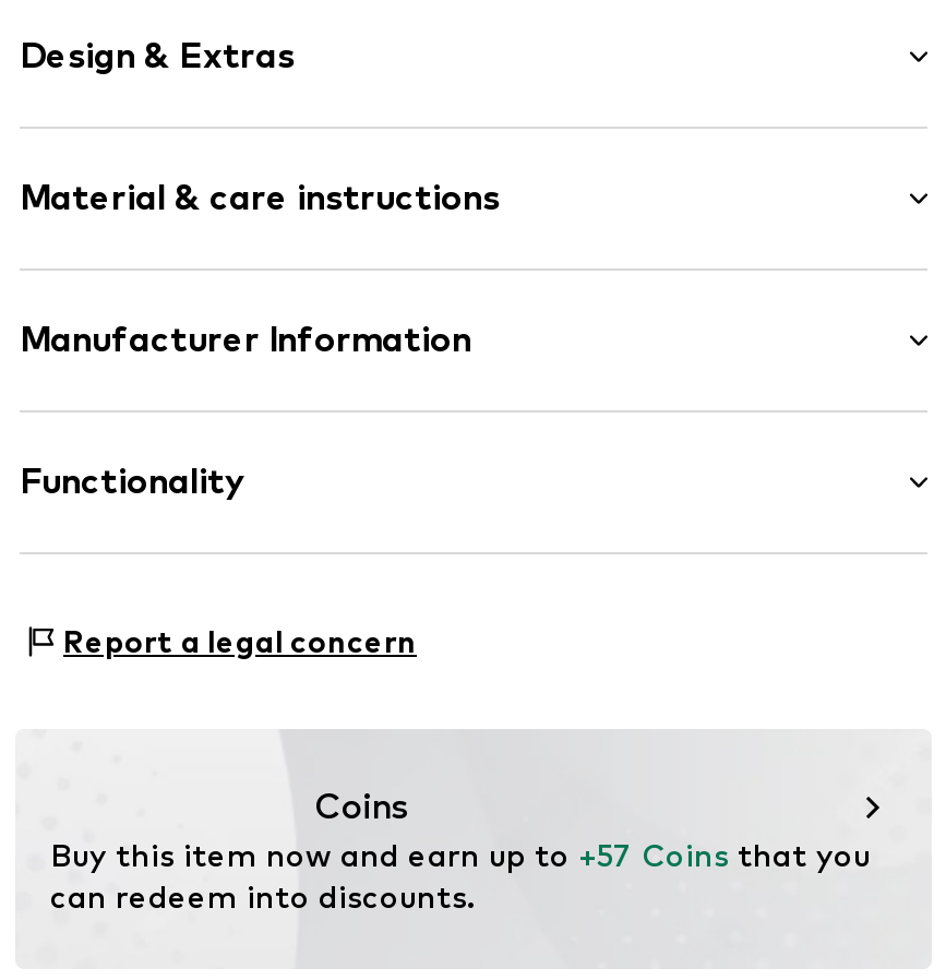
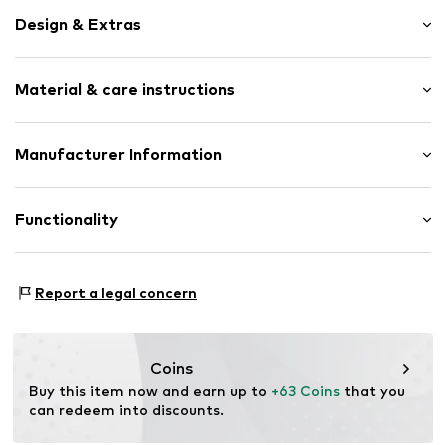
- Buy this item now and earn up to +57 Coins that you
+ Buy this item now and earn up to +63 Coins that you
